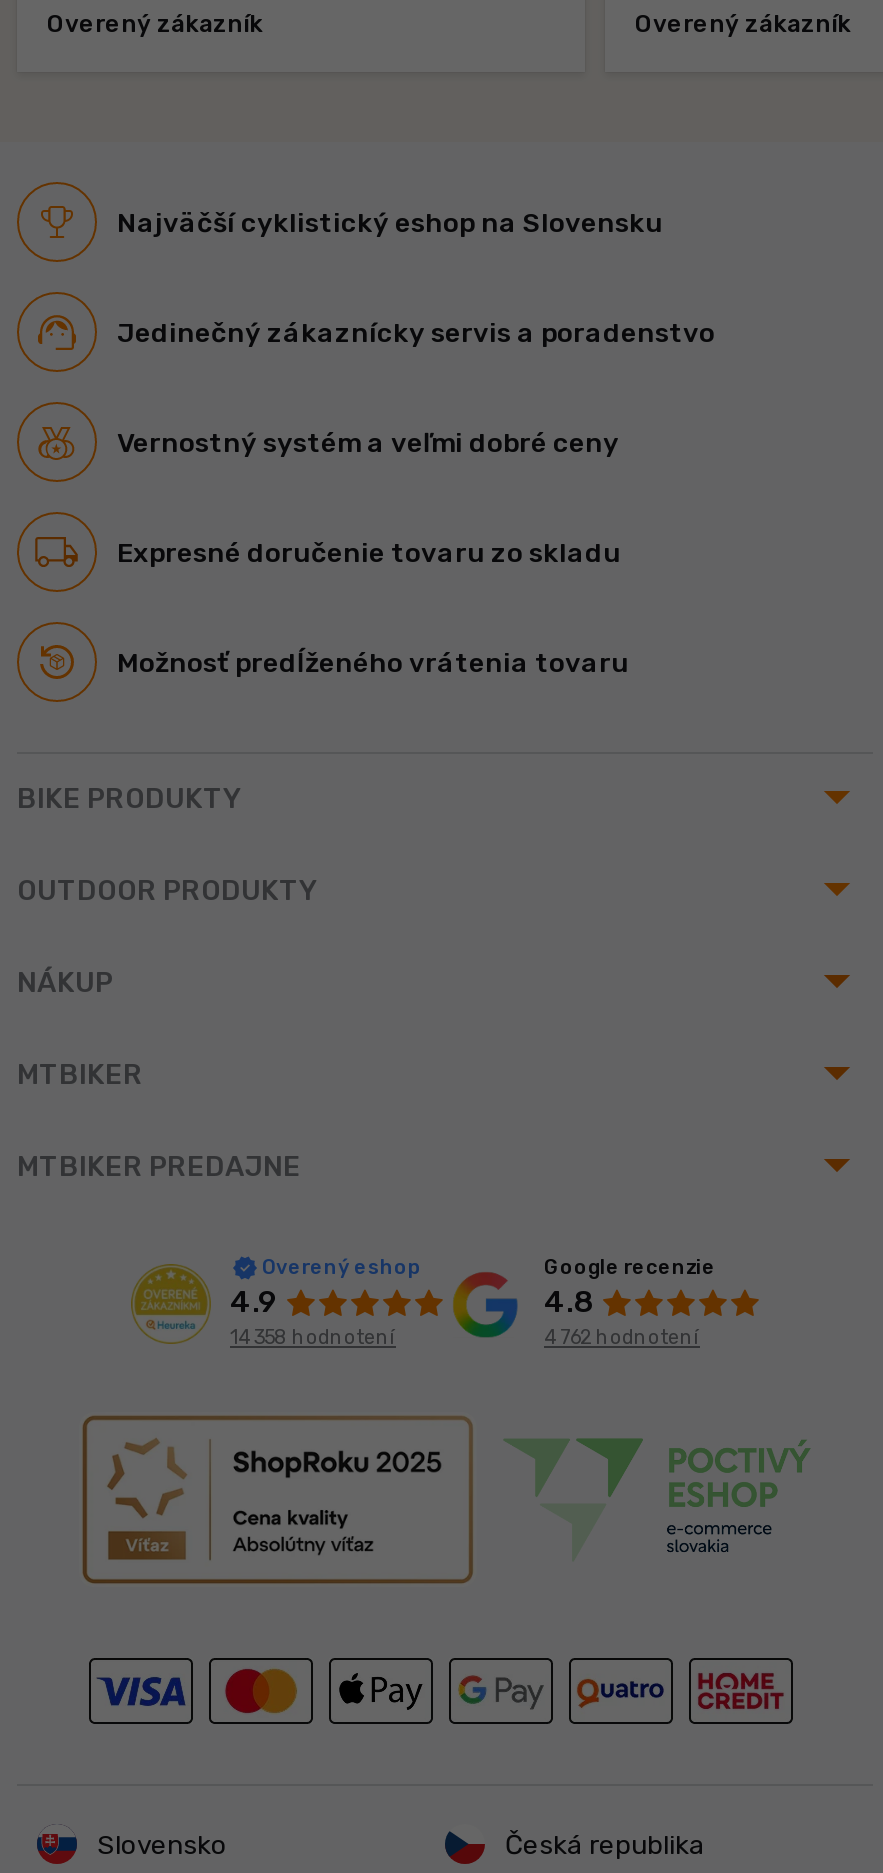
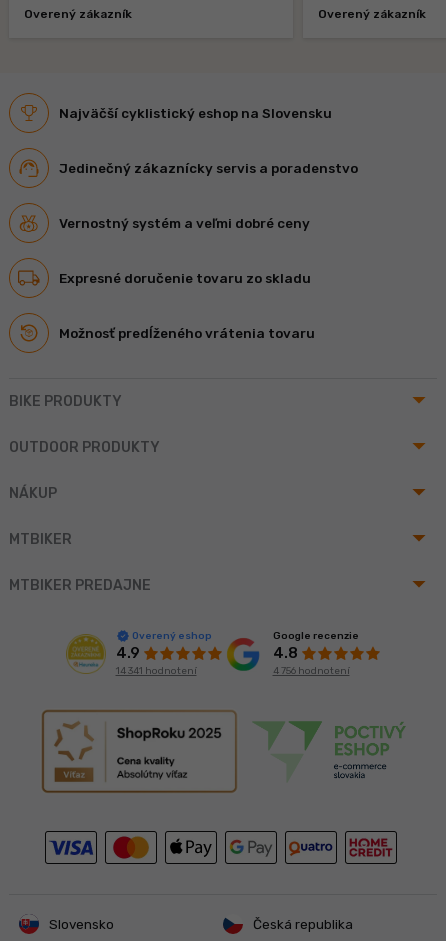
- 14 358 hodnotení
+ 14 341 hodnotení

- 4 762 hodnotení
+ 4 756 hodnotení
